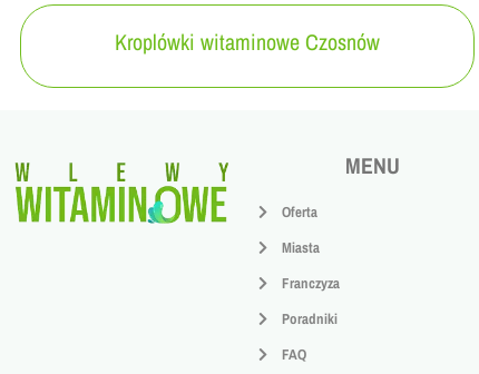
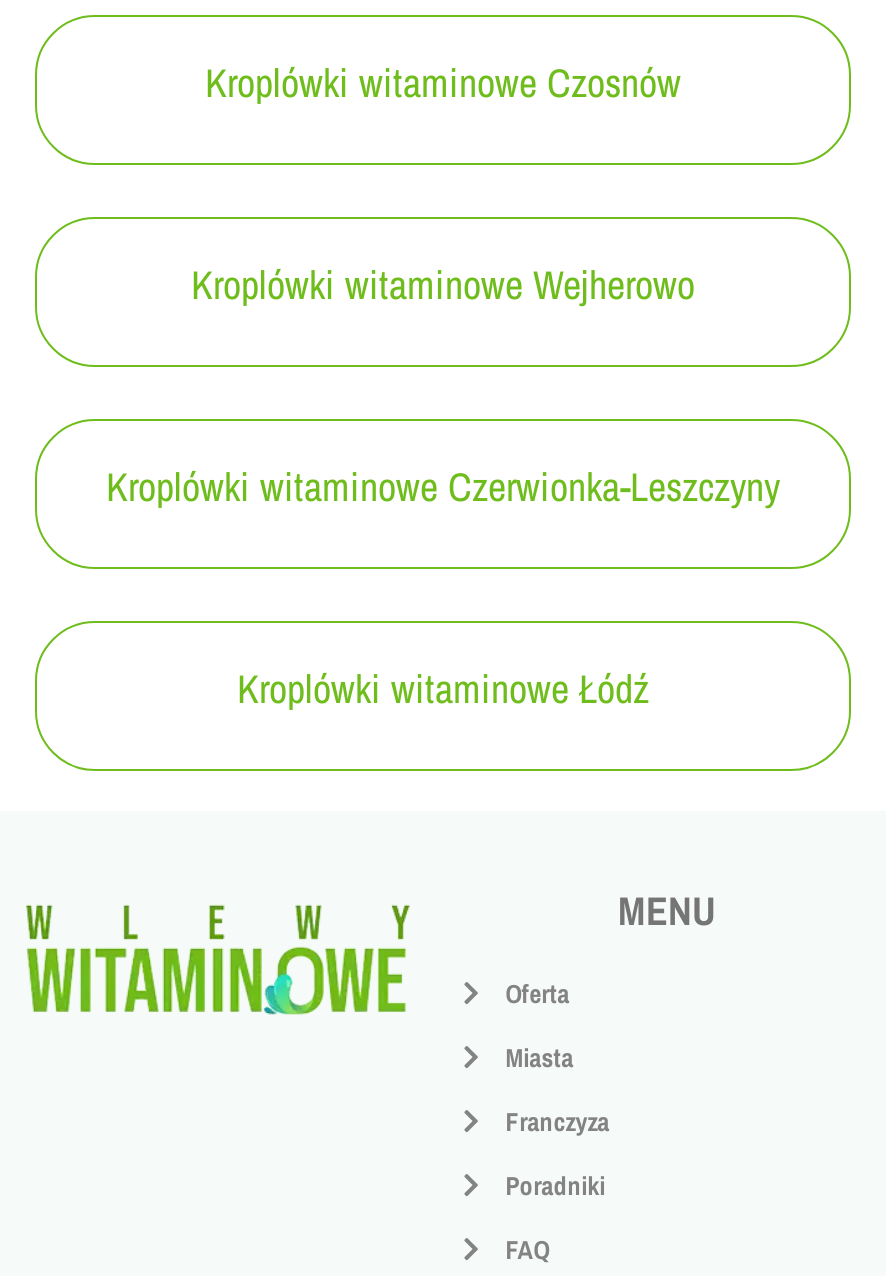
+ Kroplówki witaminowe Czerwionka-Leszczyny

+ Kroplówki witaminowe Wejherowo

+ Kroplówki witaminowe Łódź
